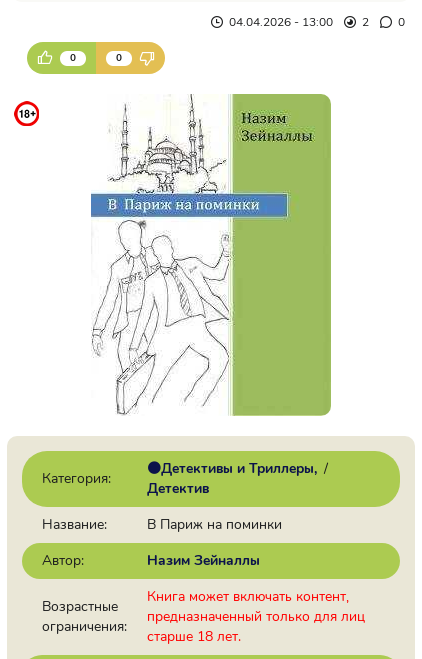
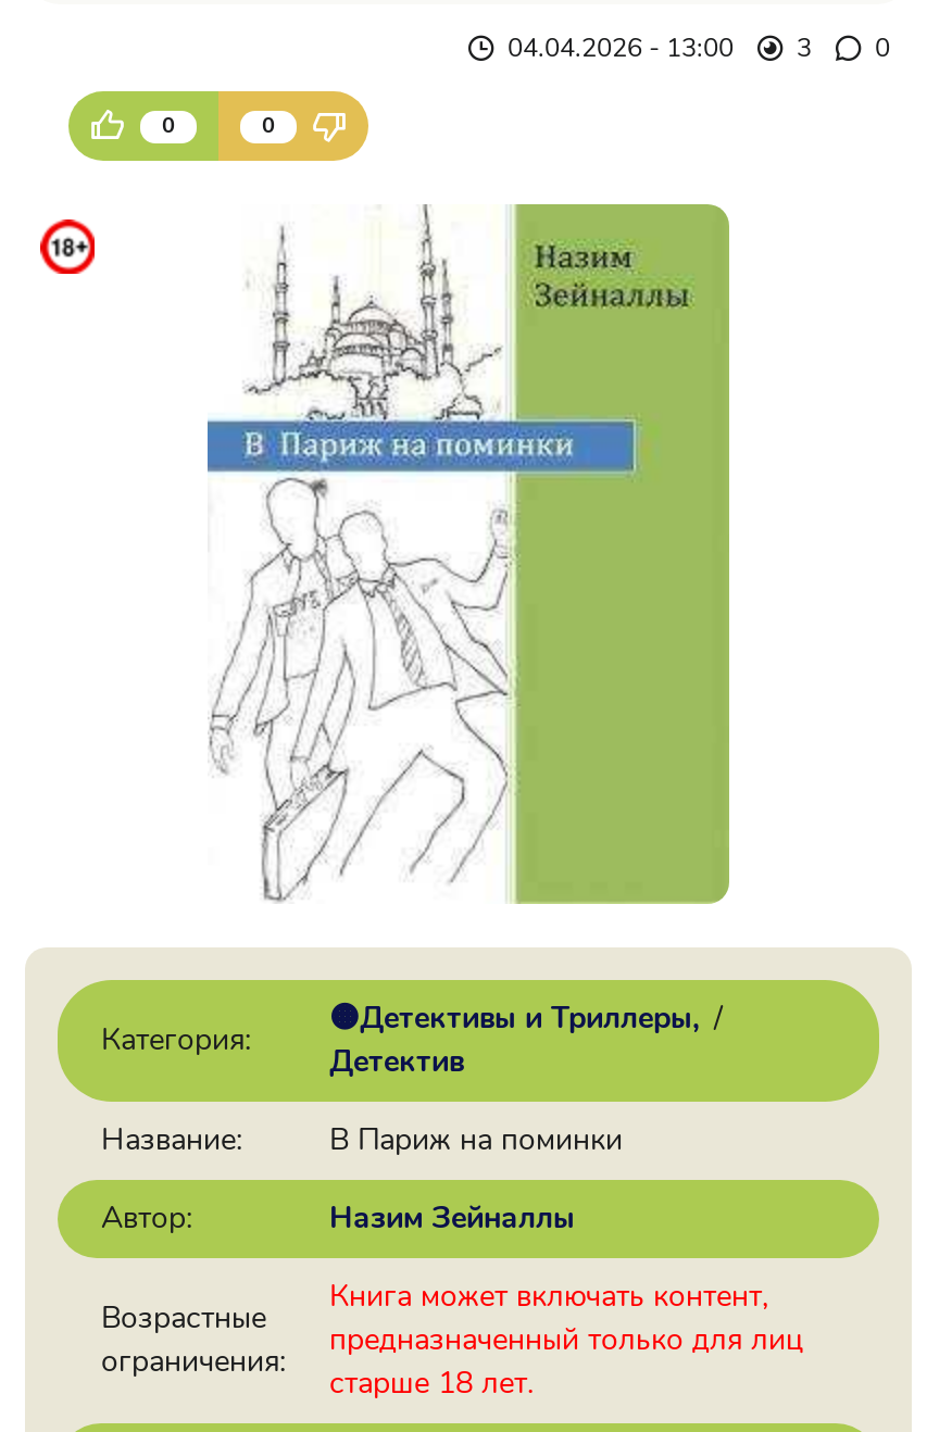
- 04.04.2026 - 13:00 2 0
+ 04.04.2026 - 13:00 3 0
